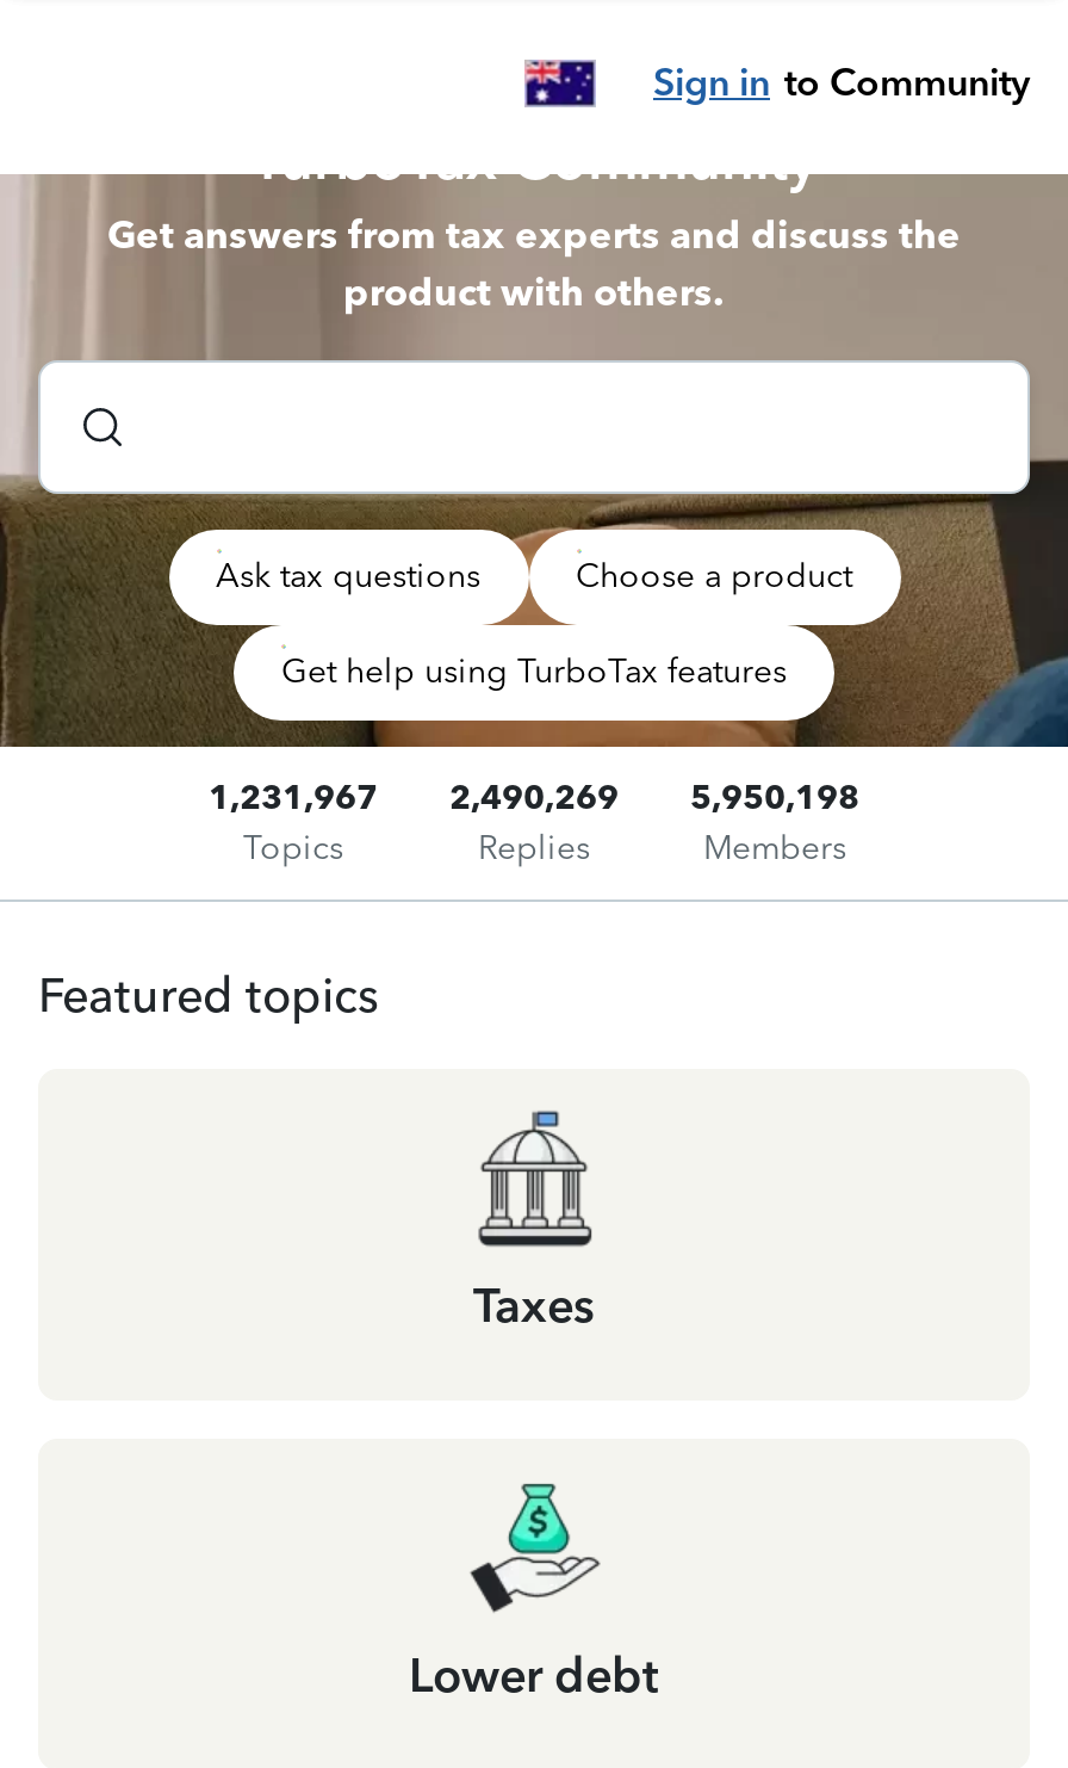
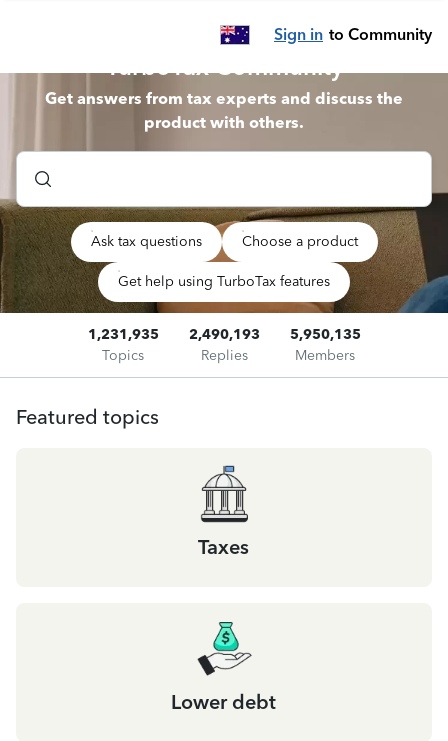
- 1,231,967
+ 1,231,935

- 2,490,269
+ 2,490,193

- 5,950,198
+ 5,950,135
